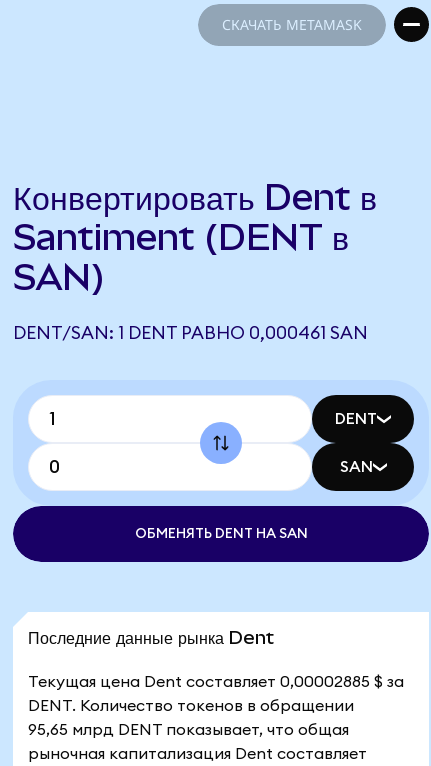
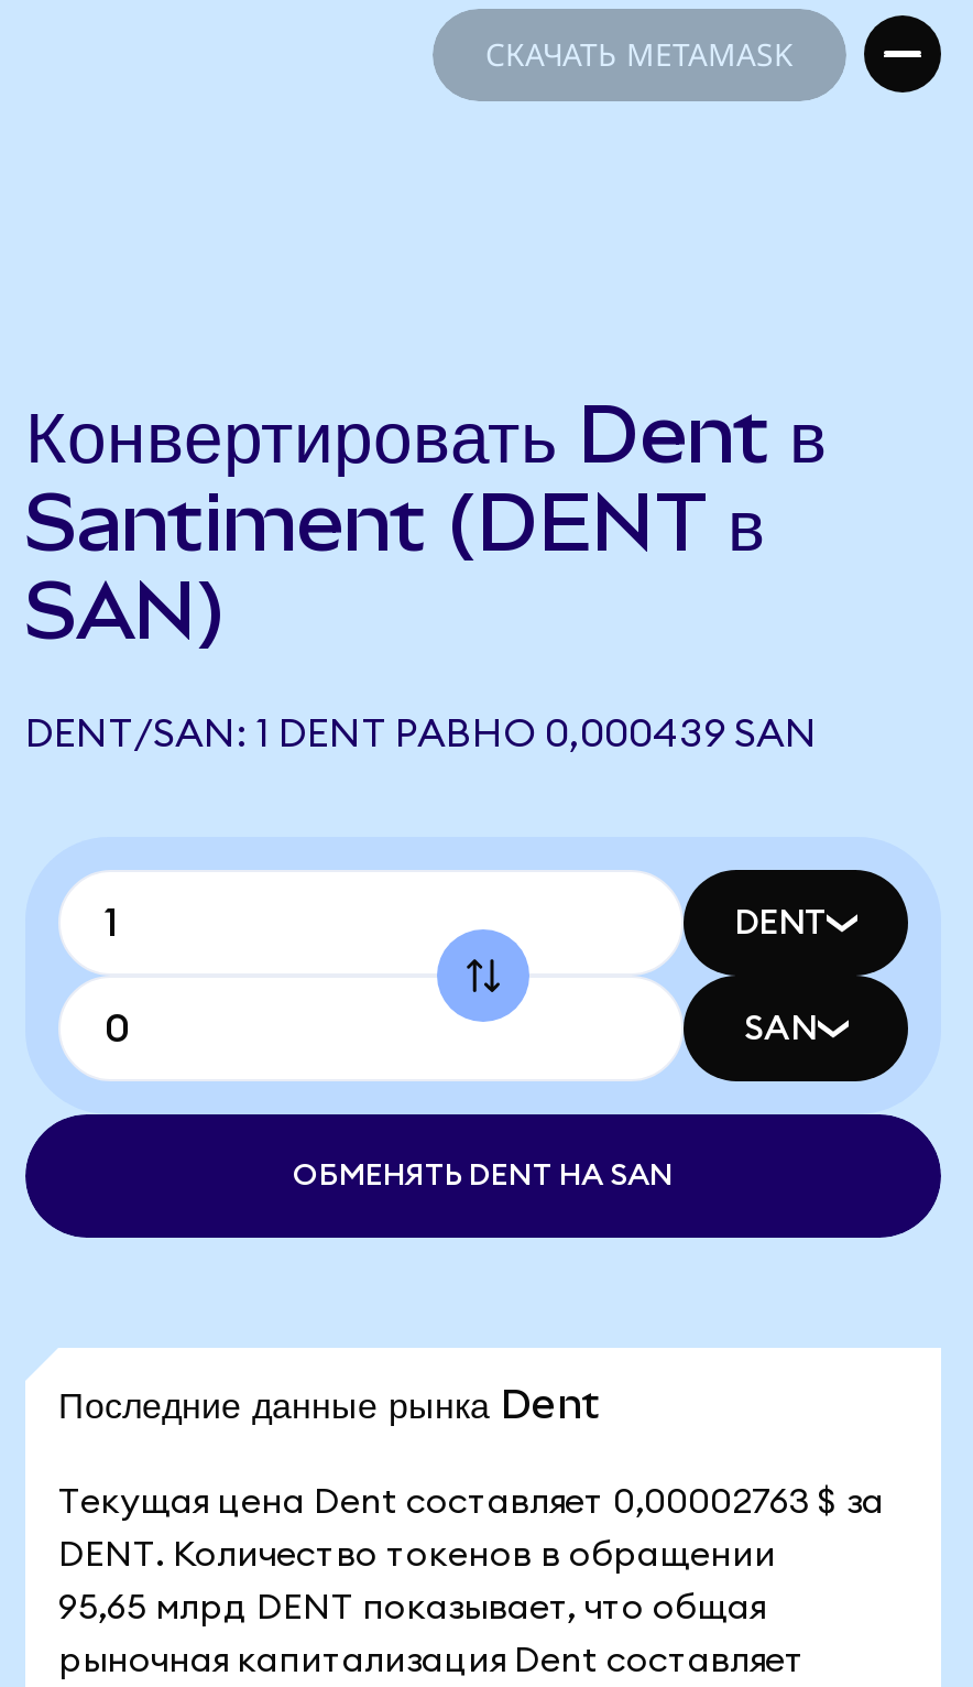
- DENT/SAN: 1 DENT РАВНО 0,000461 SAN
+ DENT/SAN: 1 DENT РАВНО 0,000439 SAN

- Текущая цена Dent составляет 0,00002885 $ за
+ Текущая цена Dent составляет 0,00002763 $ за
